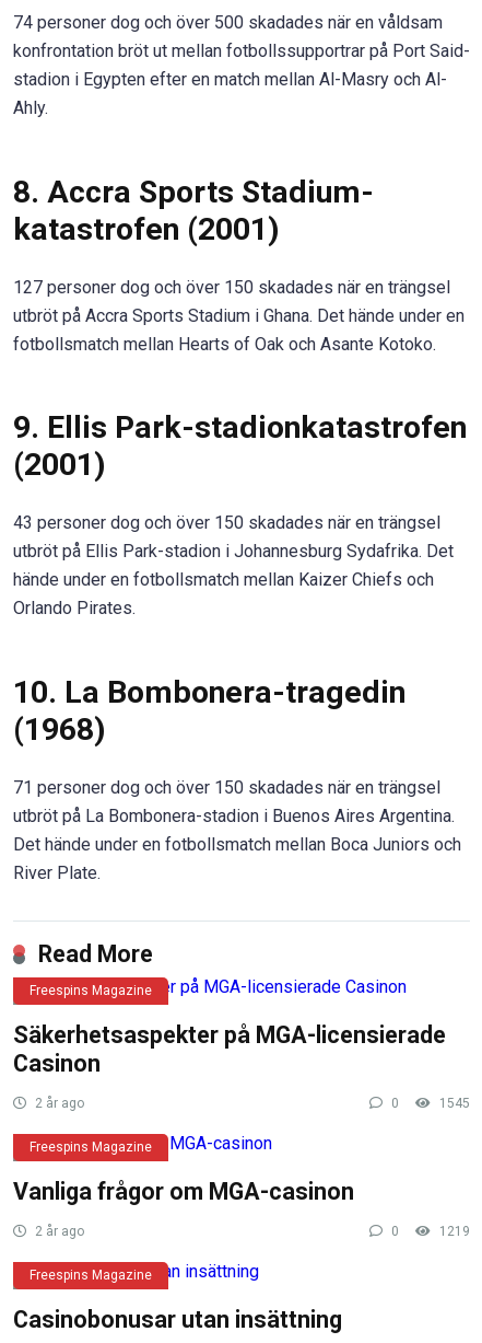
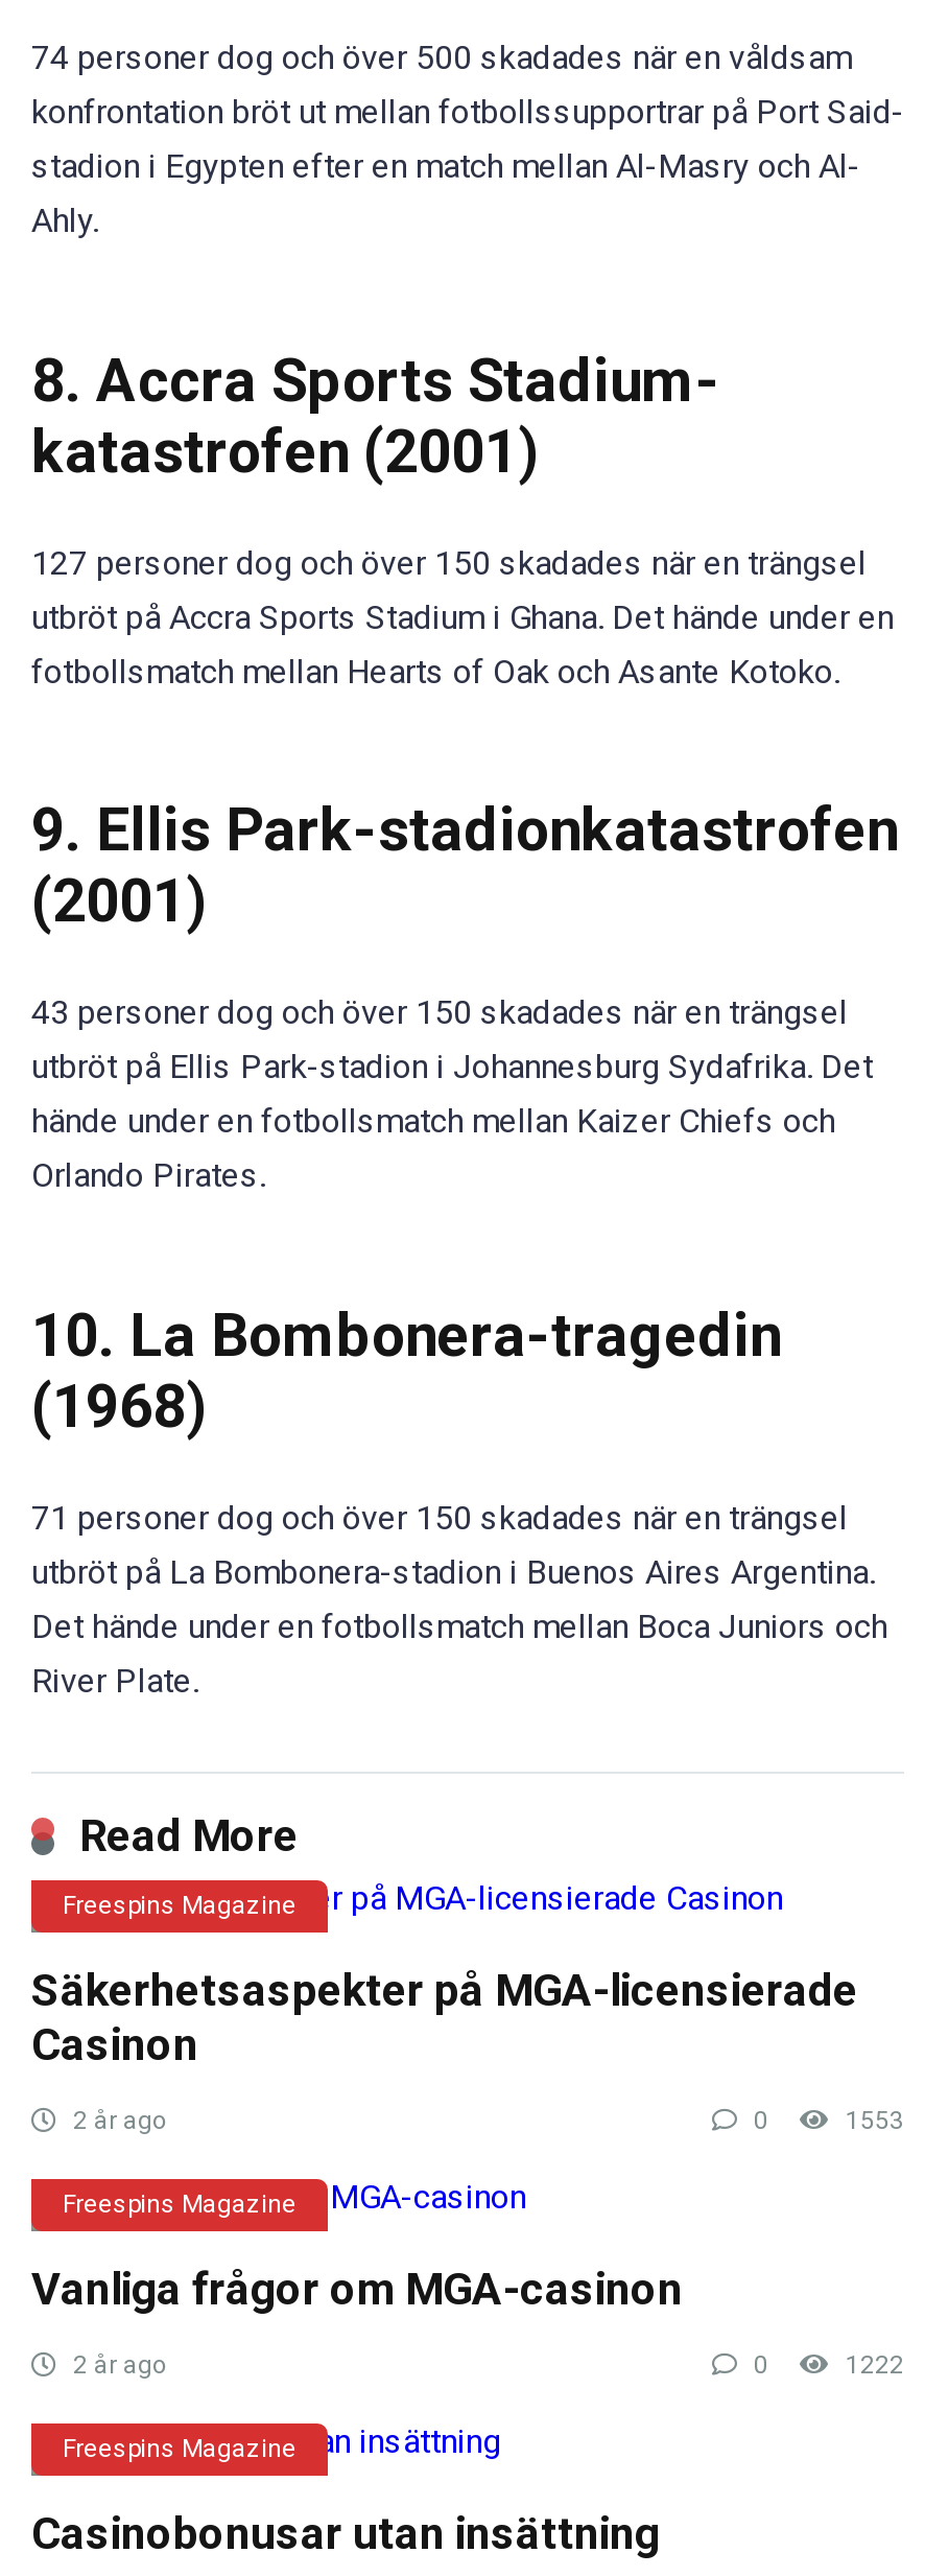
- 1545
+ 1553

- 1219
+ 1222
